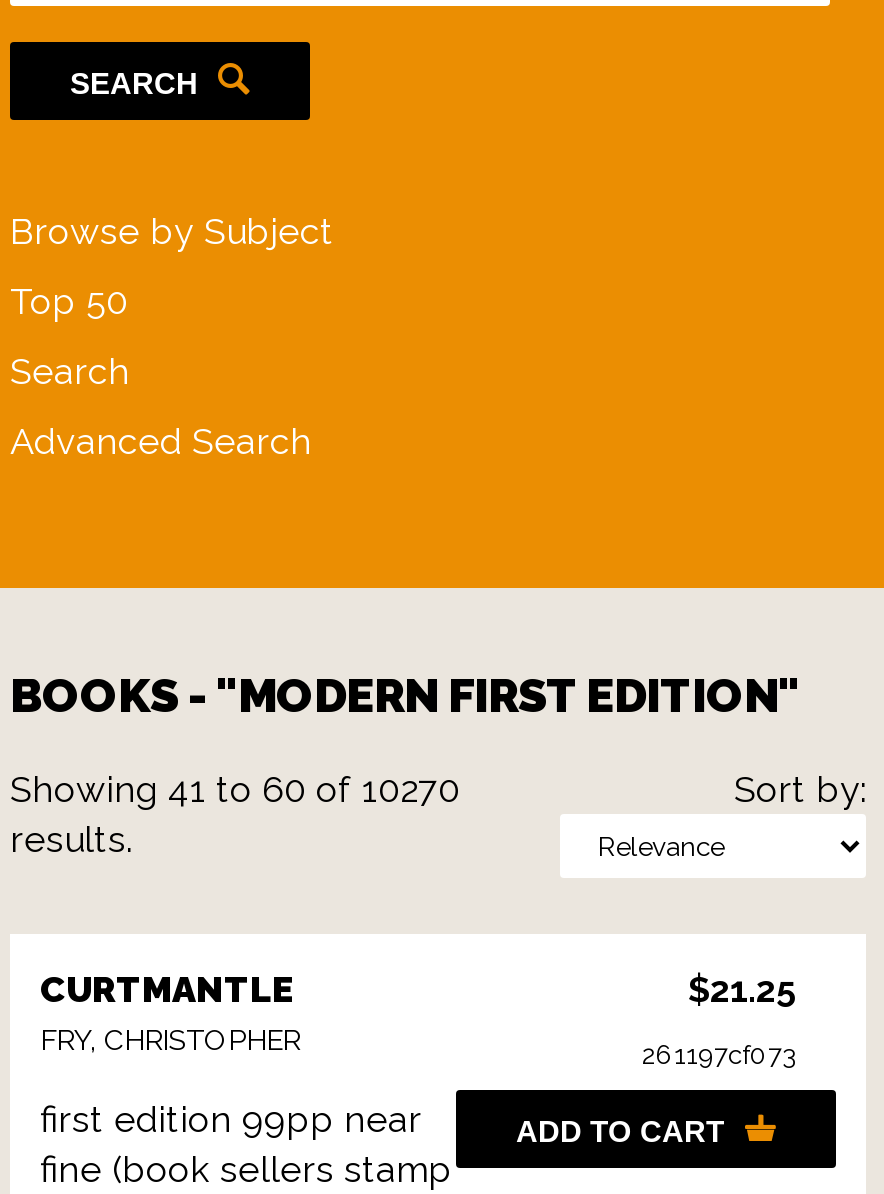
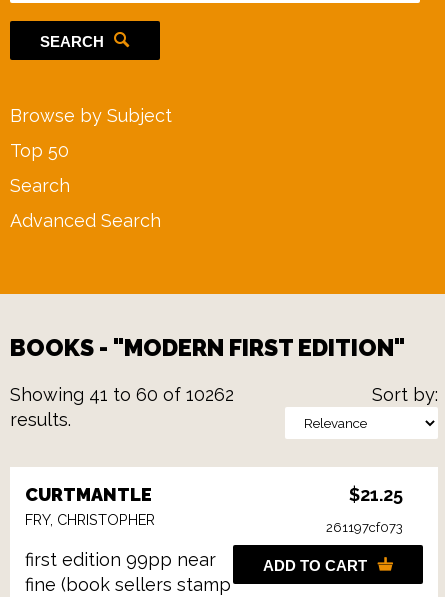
- Showing 41 to 60 of 10270
+ Showing 41 to 60 of 10262
